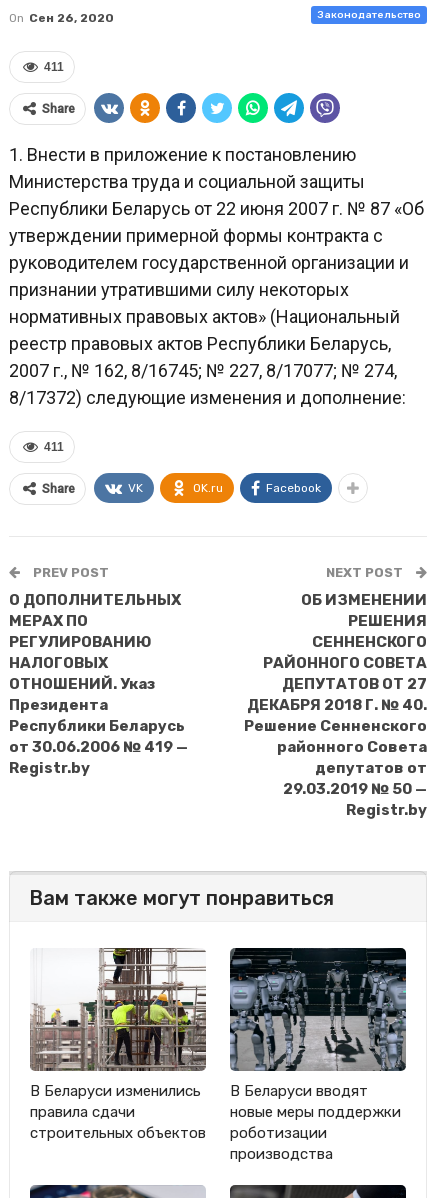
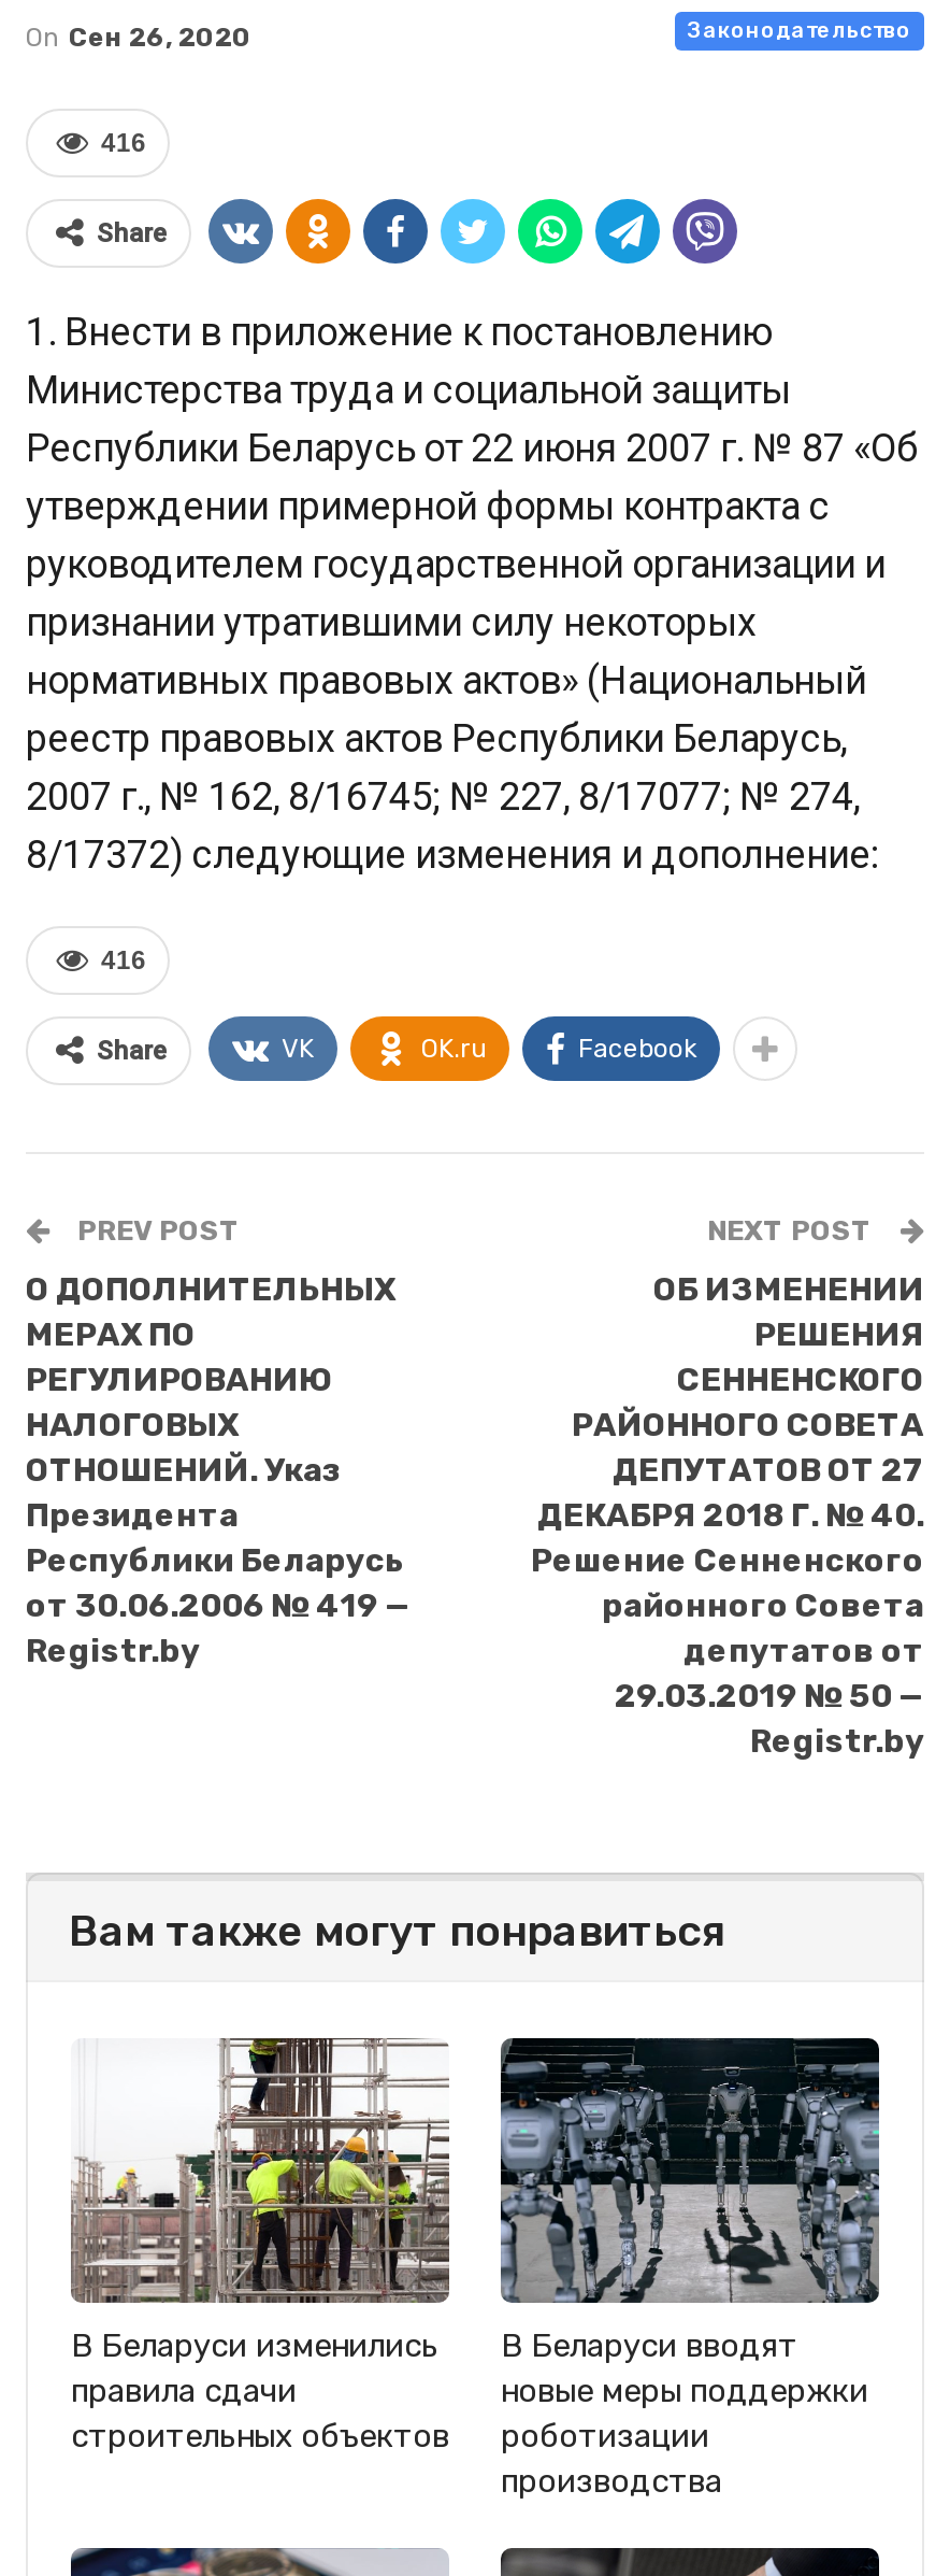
- 411
+ 416

- 411
+ 416
